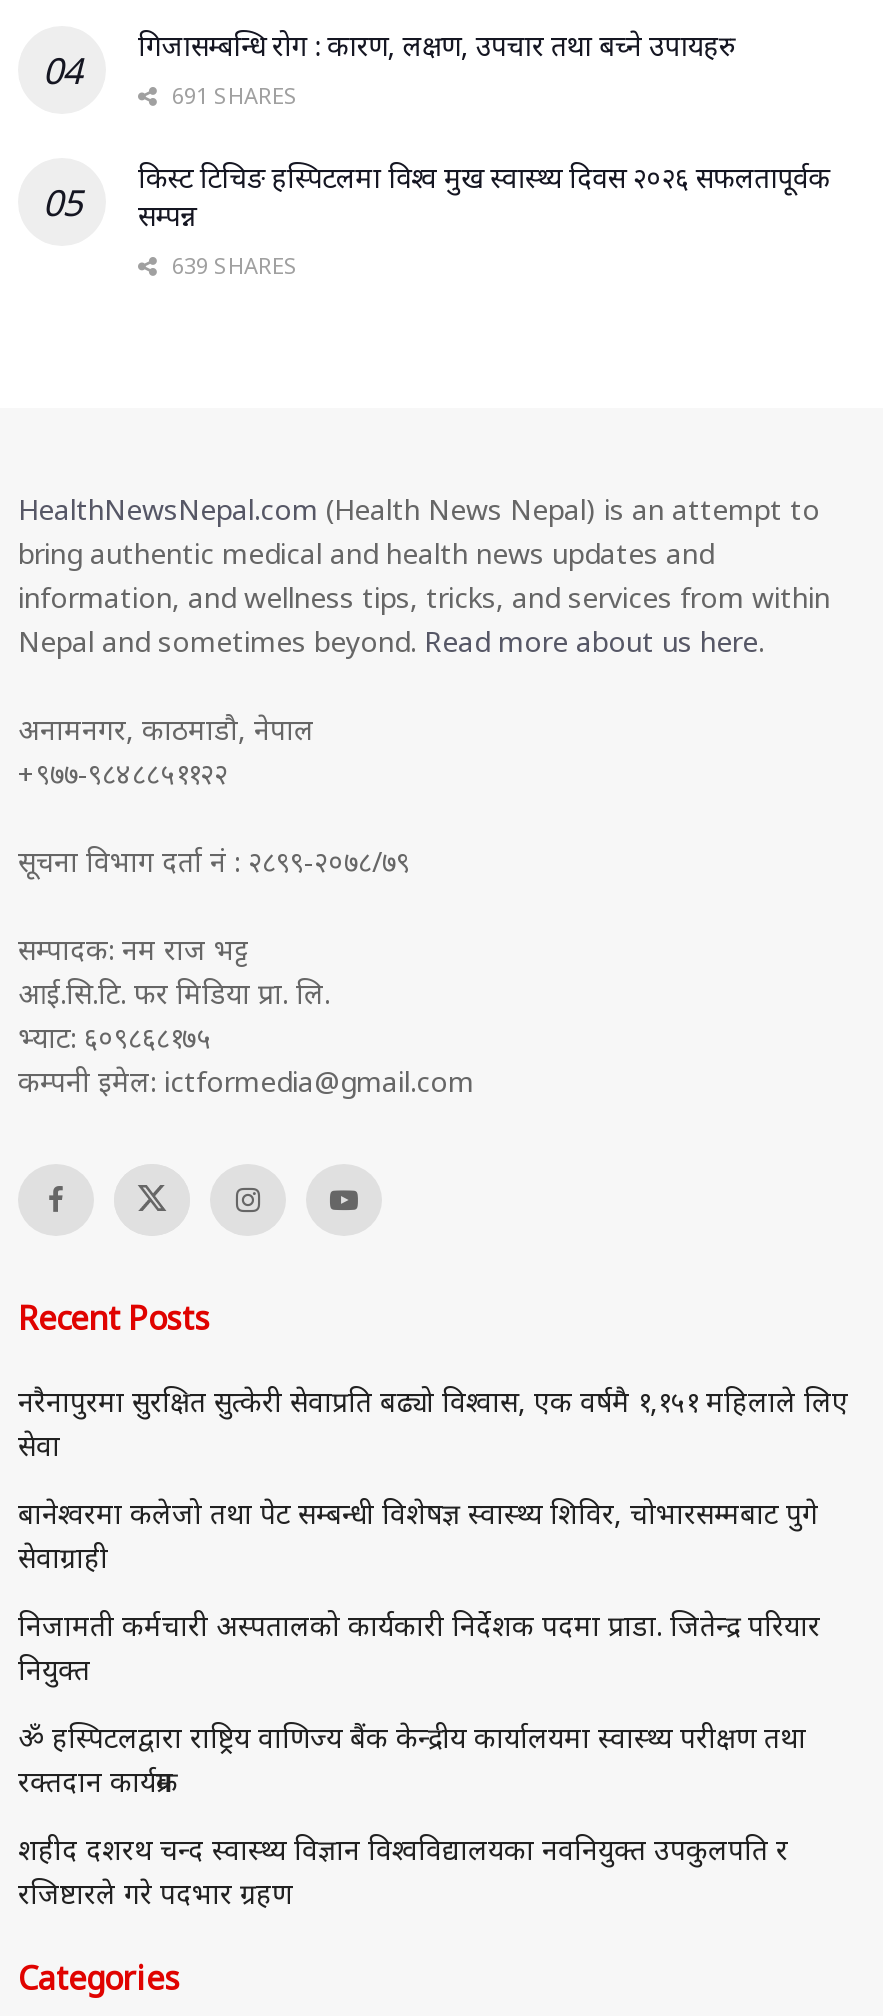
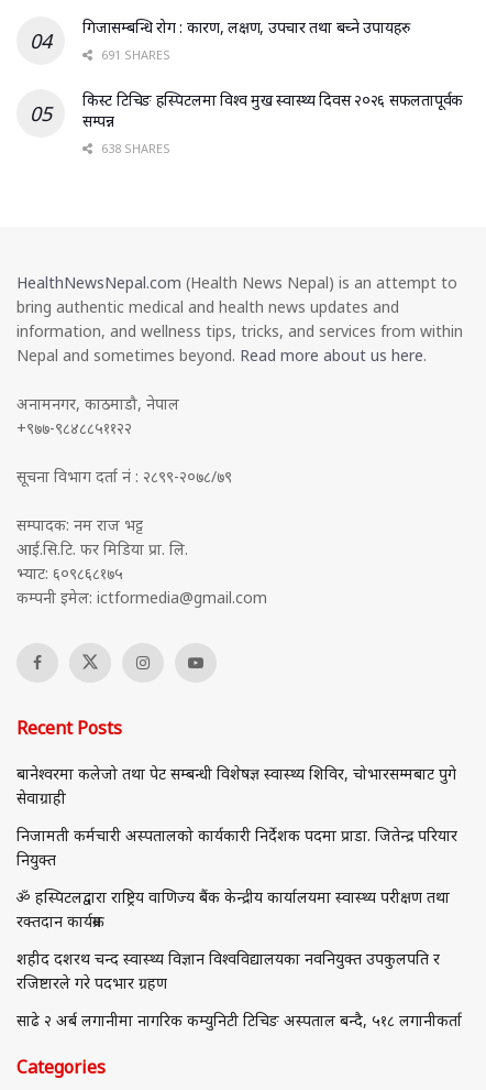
- 639 SHARES
+ 638 SHARES

- नरैनापुरमा सुरक्षित सुत्केरी सेवाप्रति बढ्यो विश्वास, एक वर्षमै १,१५१ महिलाले लिए
- सेवा

moved up: बानेश्वरमा कलेजो तथा पेट सम्बन्धी विशेषज्ञ स्वास्थ्य शिविर, चोभारसम्मबाट पुगे | सेवाग्राही | निजामती कर्मचारी अस्पतालको कार्यकारी निर्देशक पदमा प्राडा. जितेन्द्र परियार | नियुक्त | ॐ हस्पिटलद्वारा राष्ट्रिय वाणिज्य बैंक केन्द्रीय कार्यालयमा स्वास्थ्य परीक्षण तथा | रक्तदान कार्यक्रम | शहीद दशरथ चन्द स्वास्थ्य विज्ञान विश्वविद्यालयका नवनियुक्त उपकुलपति र | रजिष्टारले गरे पदभार ग्रहण

+ साढे २ अर्ब लगानीमा नागरिक कम्युनिटी टिचिङ अस्पताल बन्दै, ५१८ लगानीकर्ता
